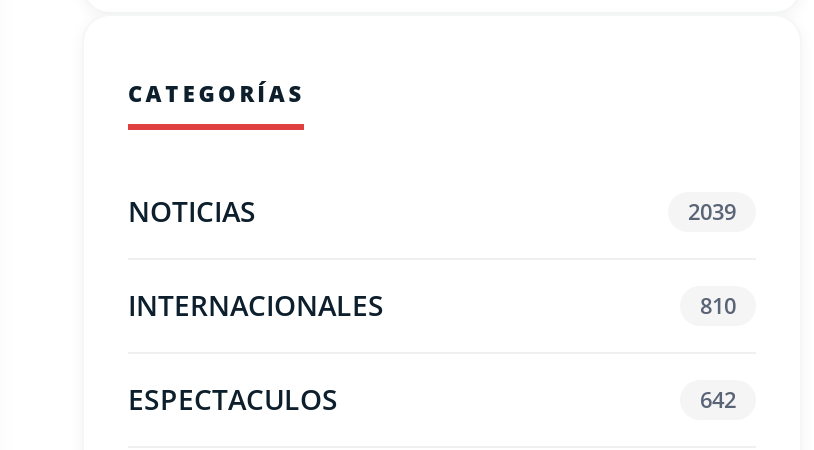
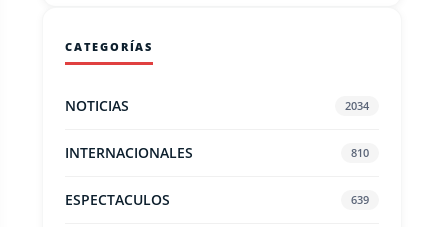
- 2039
+ 2034

- 642
+ 639
